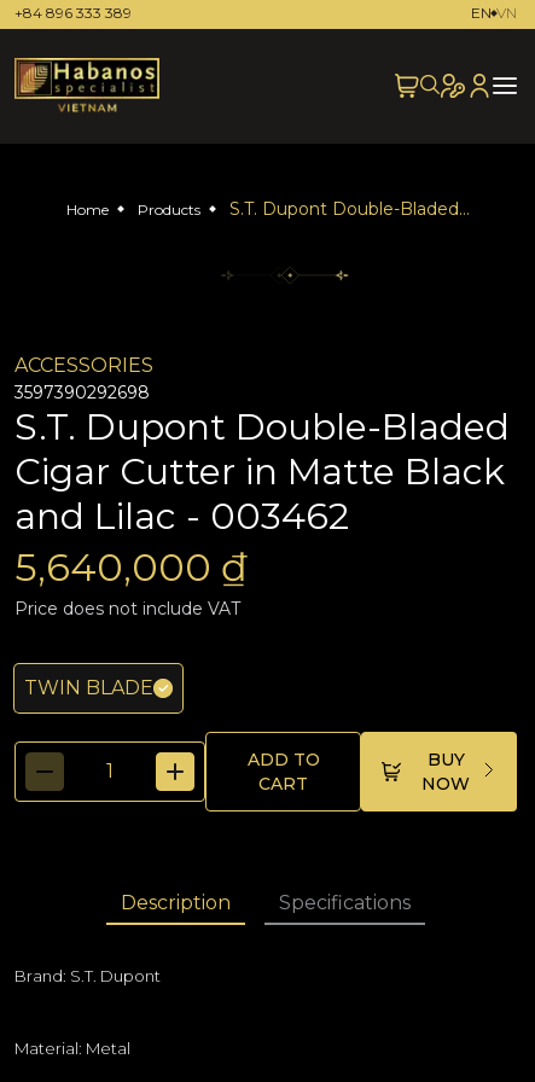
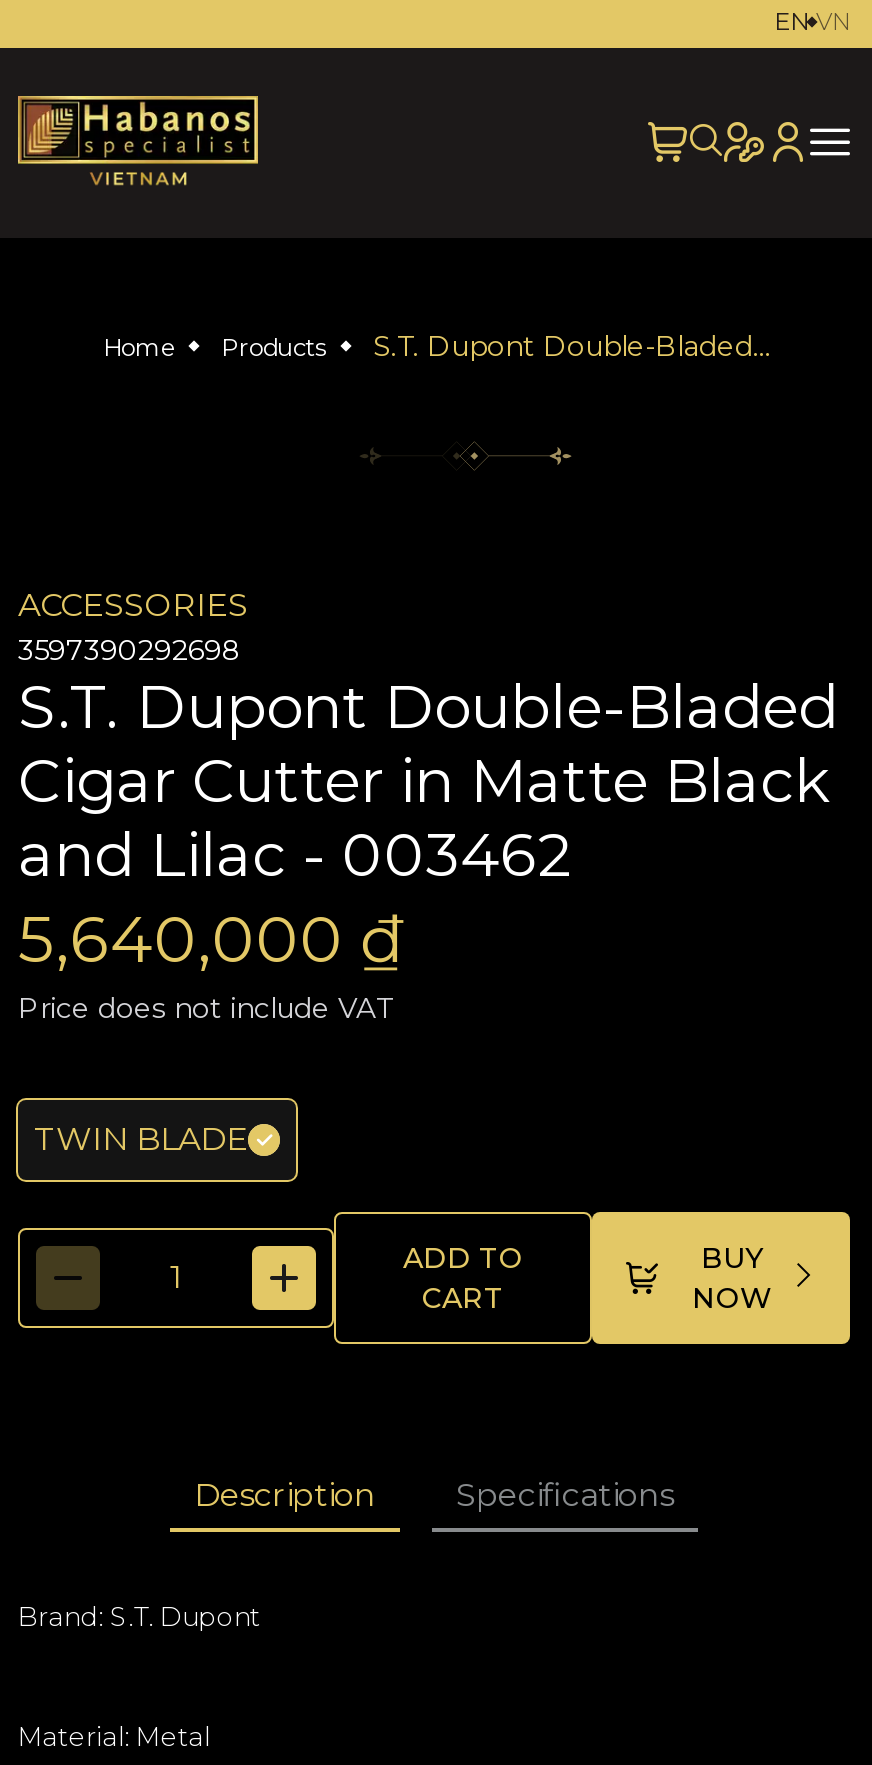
- +84 896 333 389
